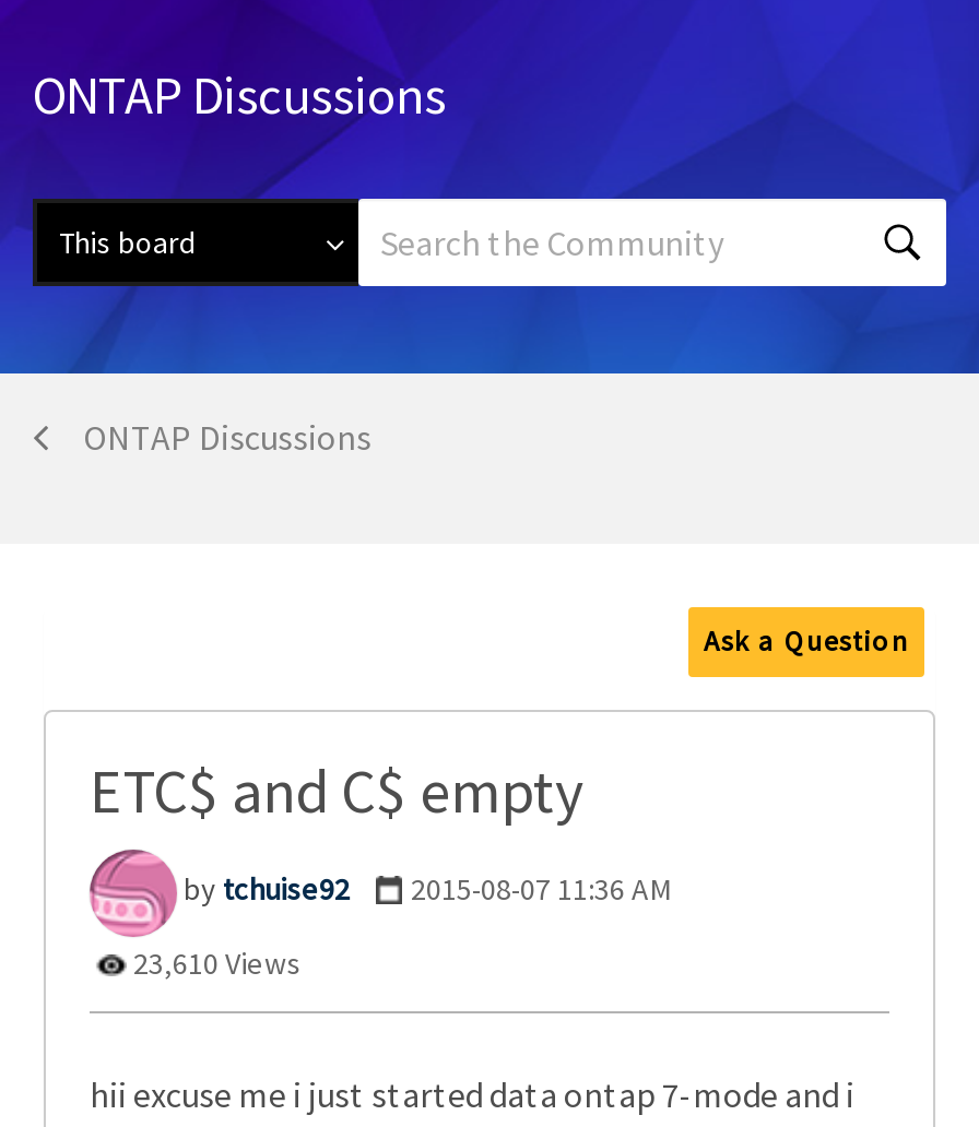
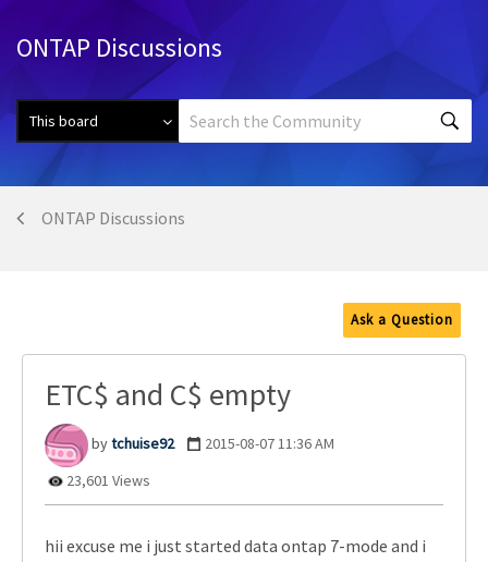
- 23,610 Views
+ 23,601 Views
